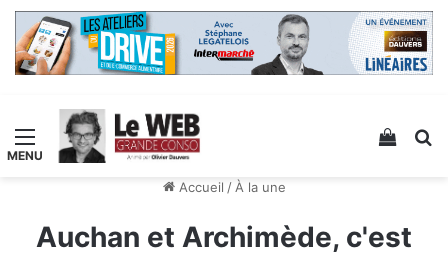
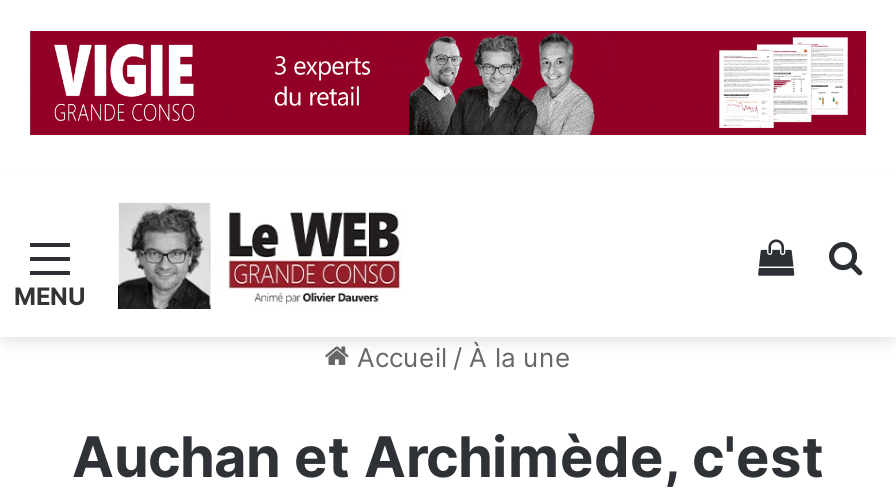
- [image]
+ [image]
